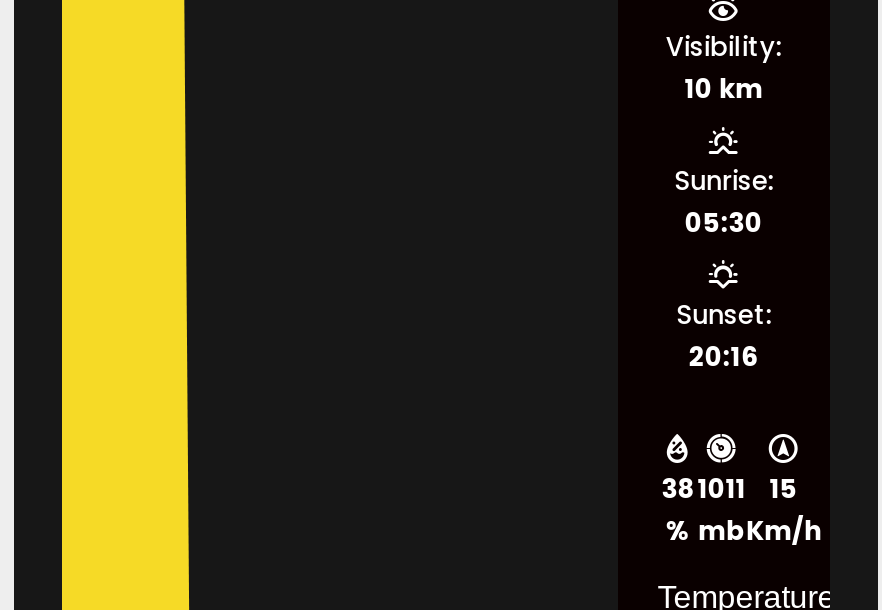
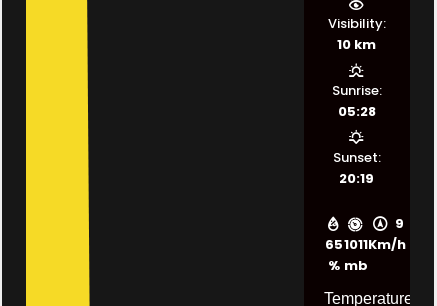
- 05:30
+ 05:28

- 20:16
+ 20:19

- 38
+ 65

- 15
+ 9

moved up: Km/h
